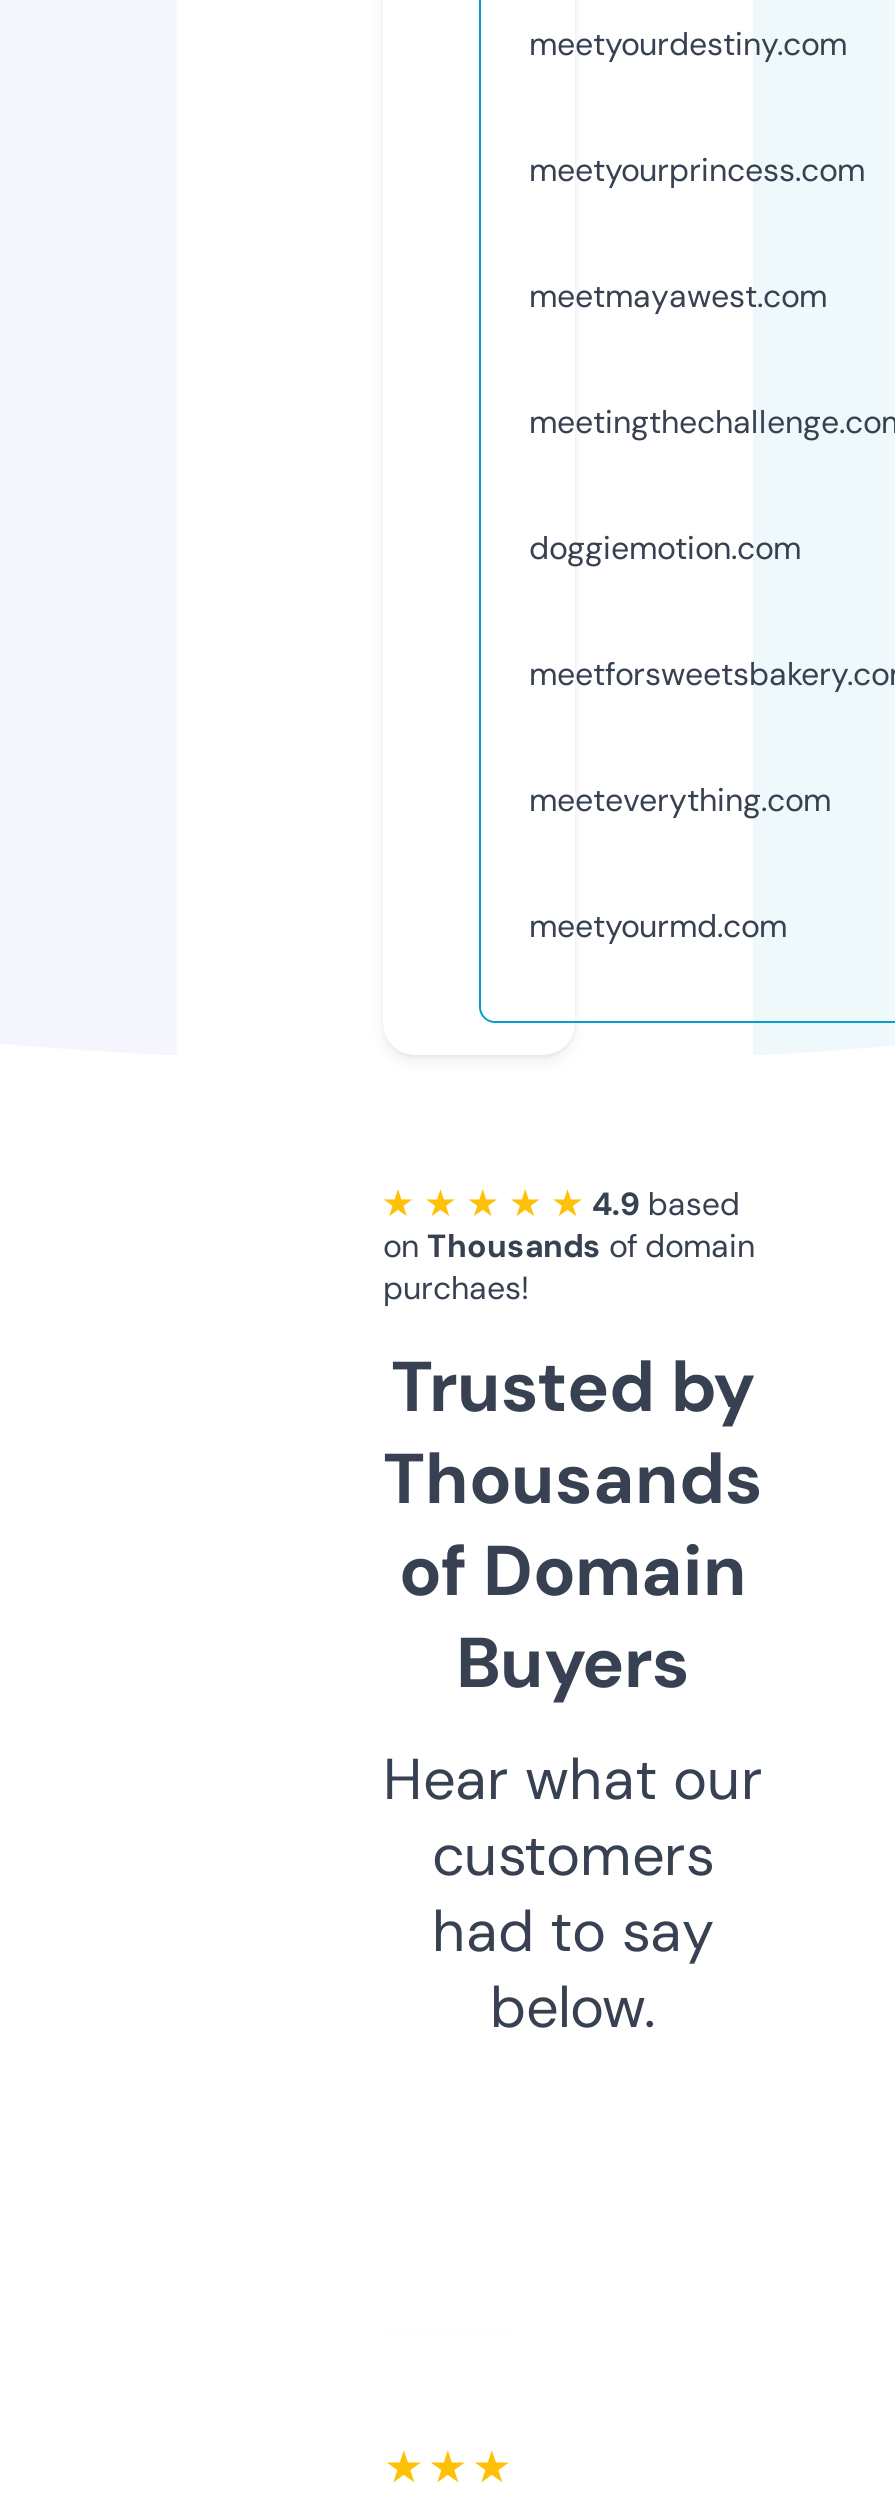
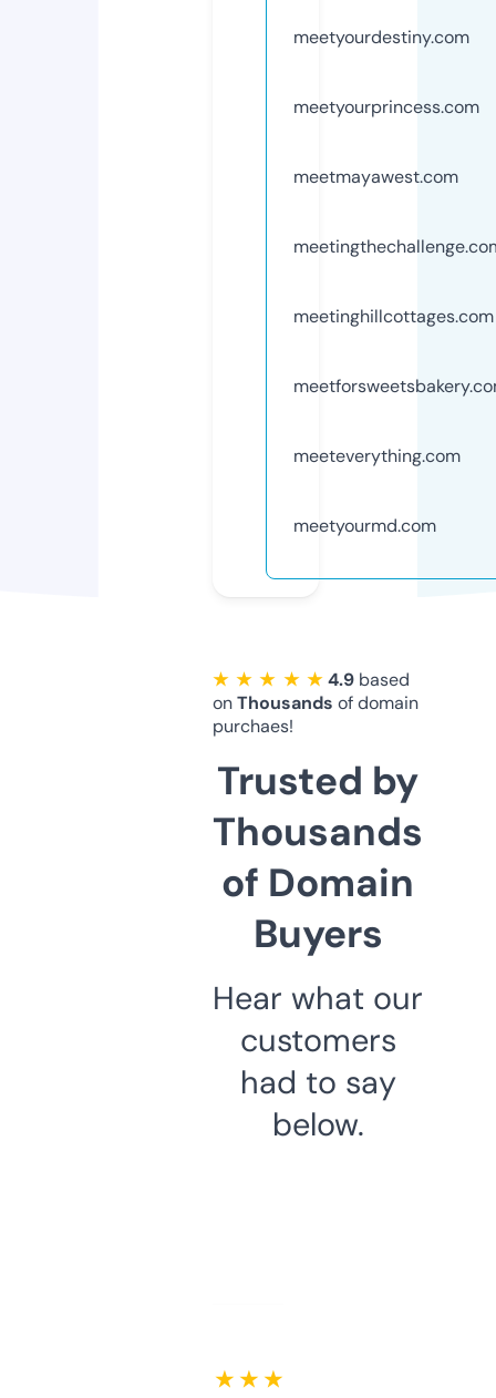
- doggiemotion.com
+ meetinghillcottages.com
